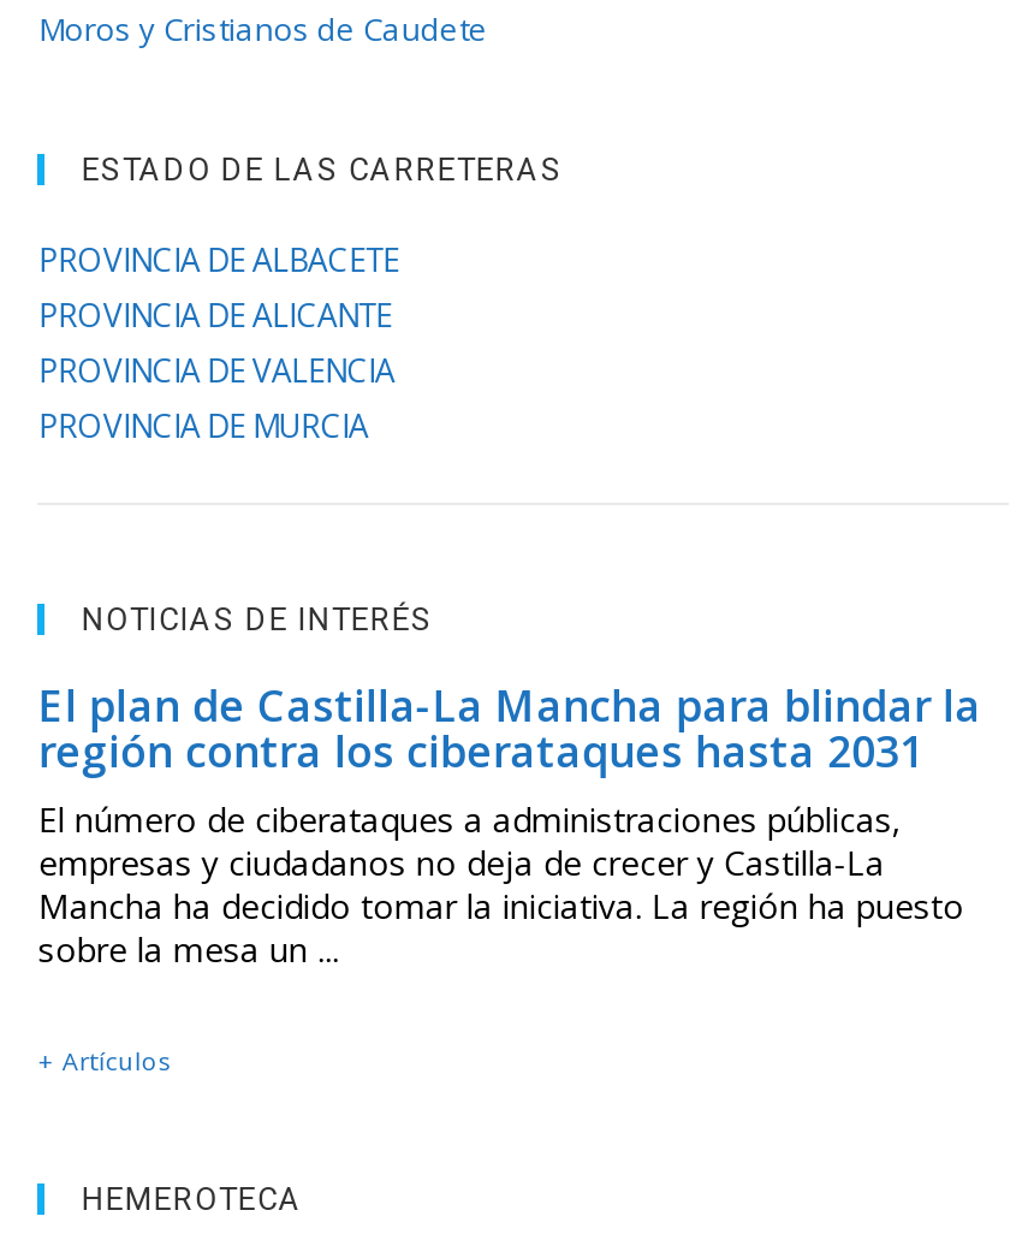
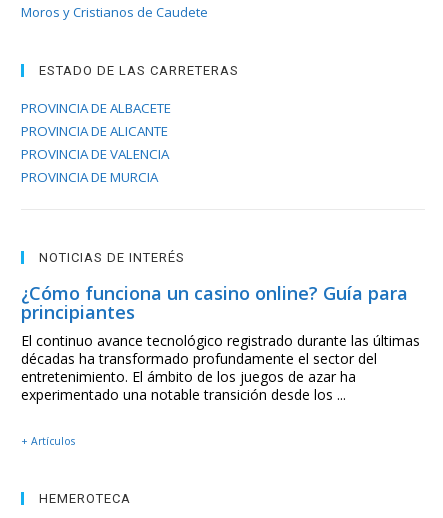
- El plan de Castilla-La Mancha para blindar la
- región contra los ciberataques hasta 2031
- El número de ciberataques a administraciones públicas,
- empresas y ciudadanos no deja de crecer y Castilla-La
- Mancha ha decidido tomar la iniciativa. La región ha puesto
- sobre la mesa un ...
+ ¿Cómo funciona un casino online? Guía para
+ principiantes
+ El continuo avance tecnológico registrado durante las últimas
+ décadas ha transformado profundamente el sector del
+ entretenimiento. El ámbito de los juegos de azar ha
+ experimentado una notable transición desde los ...
